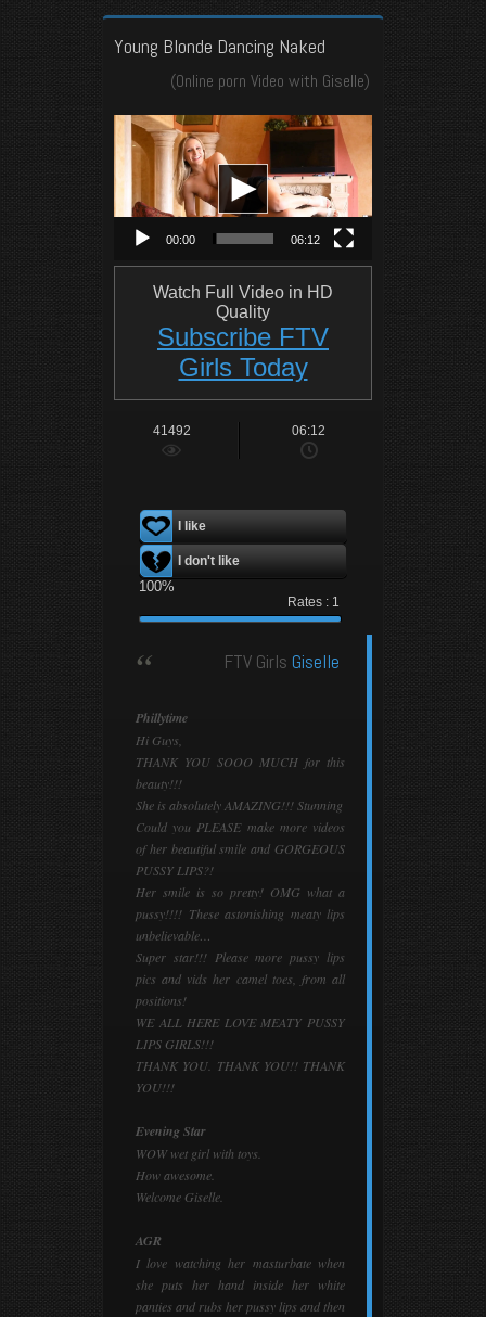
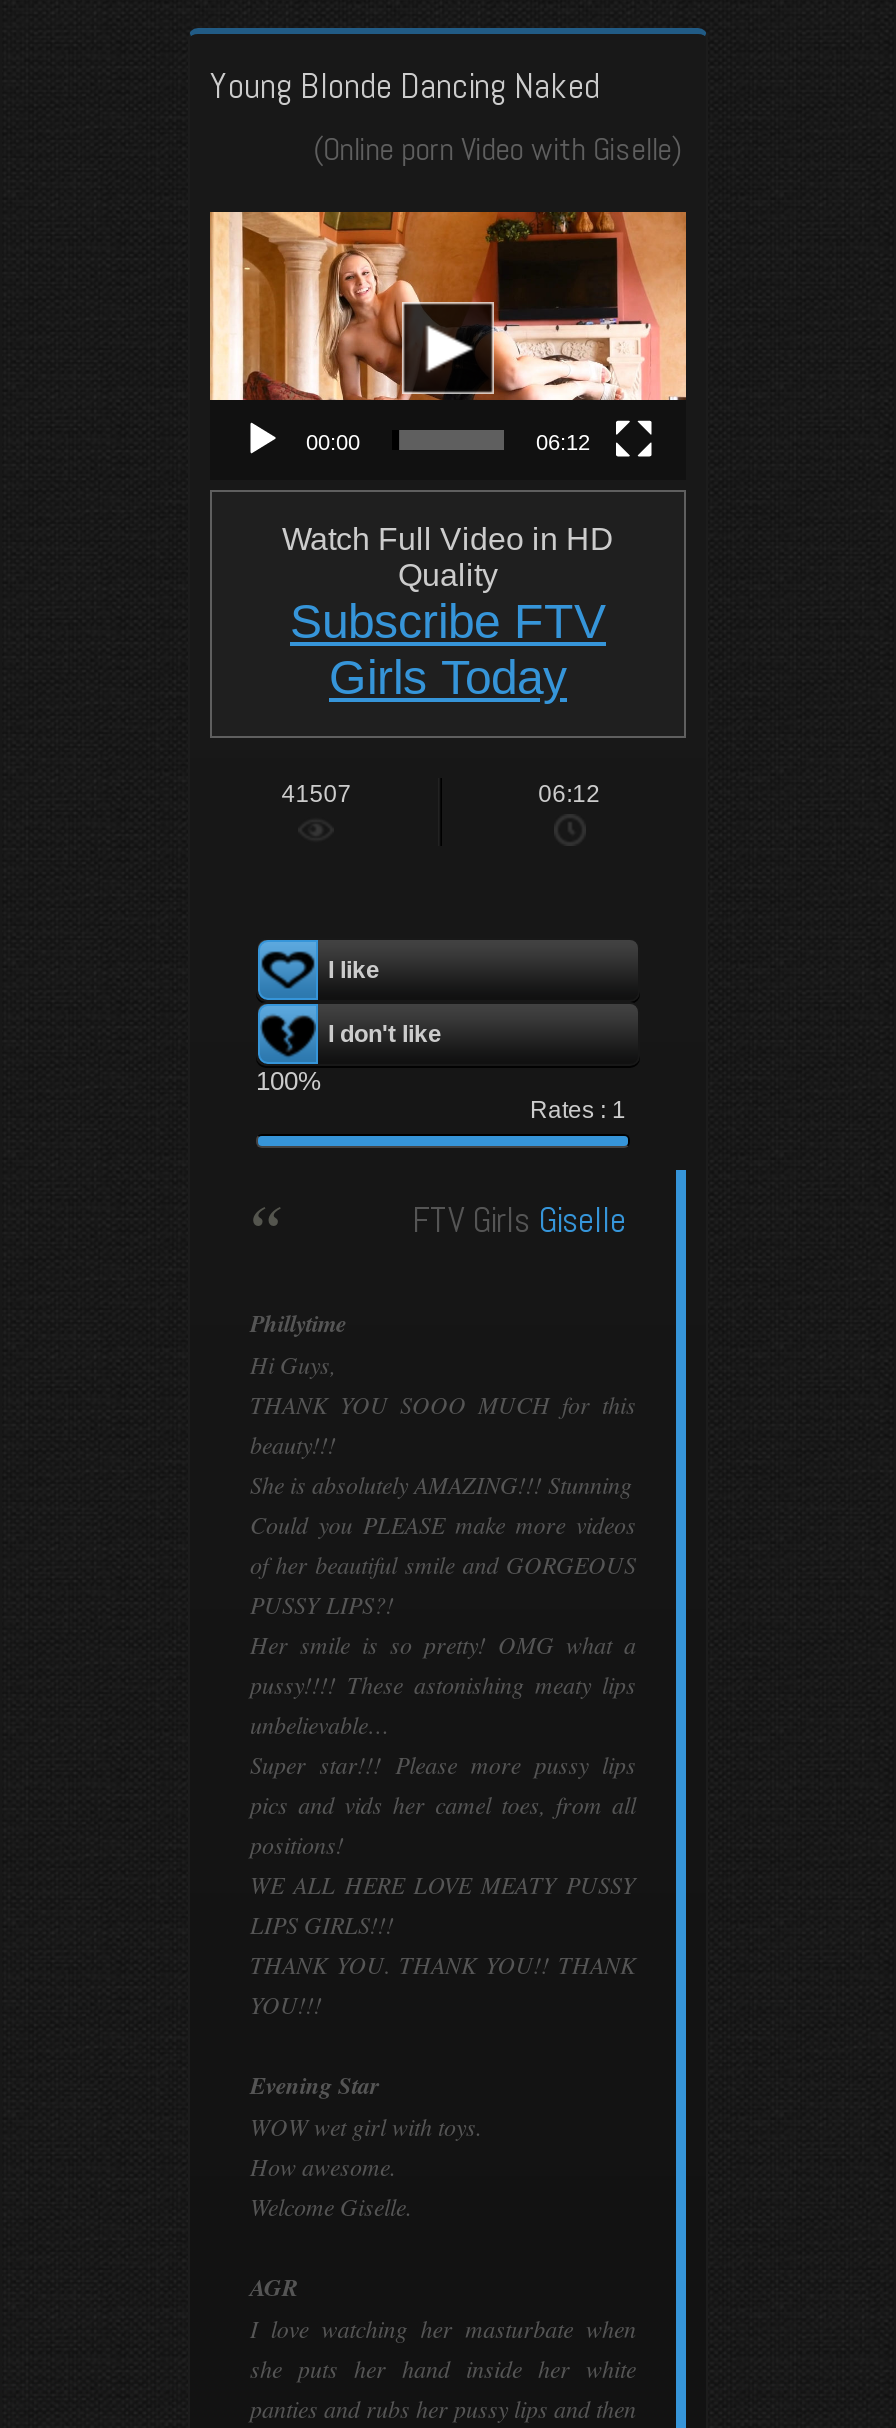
- 41492
+ 41507
